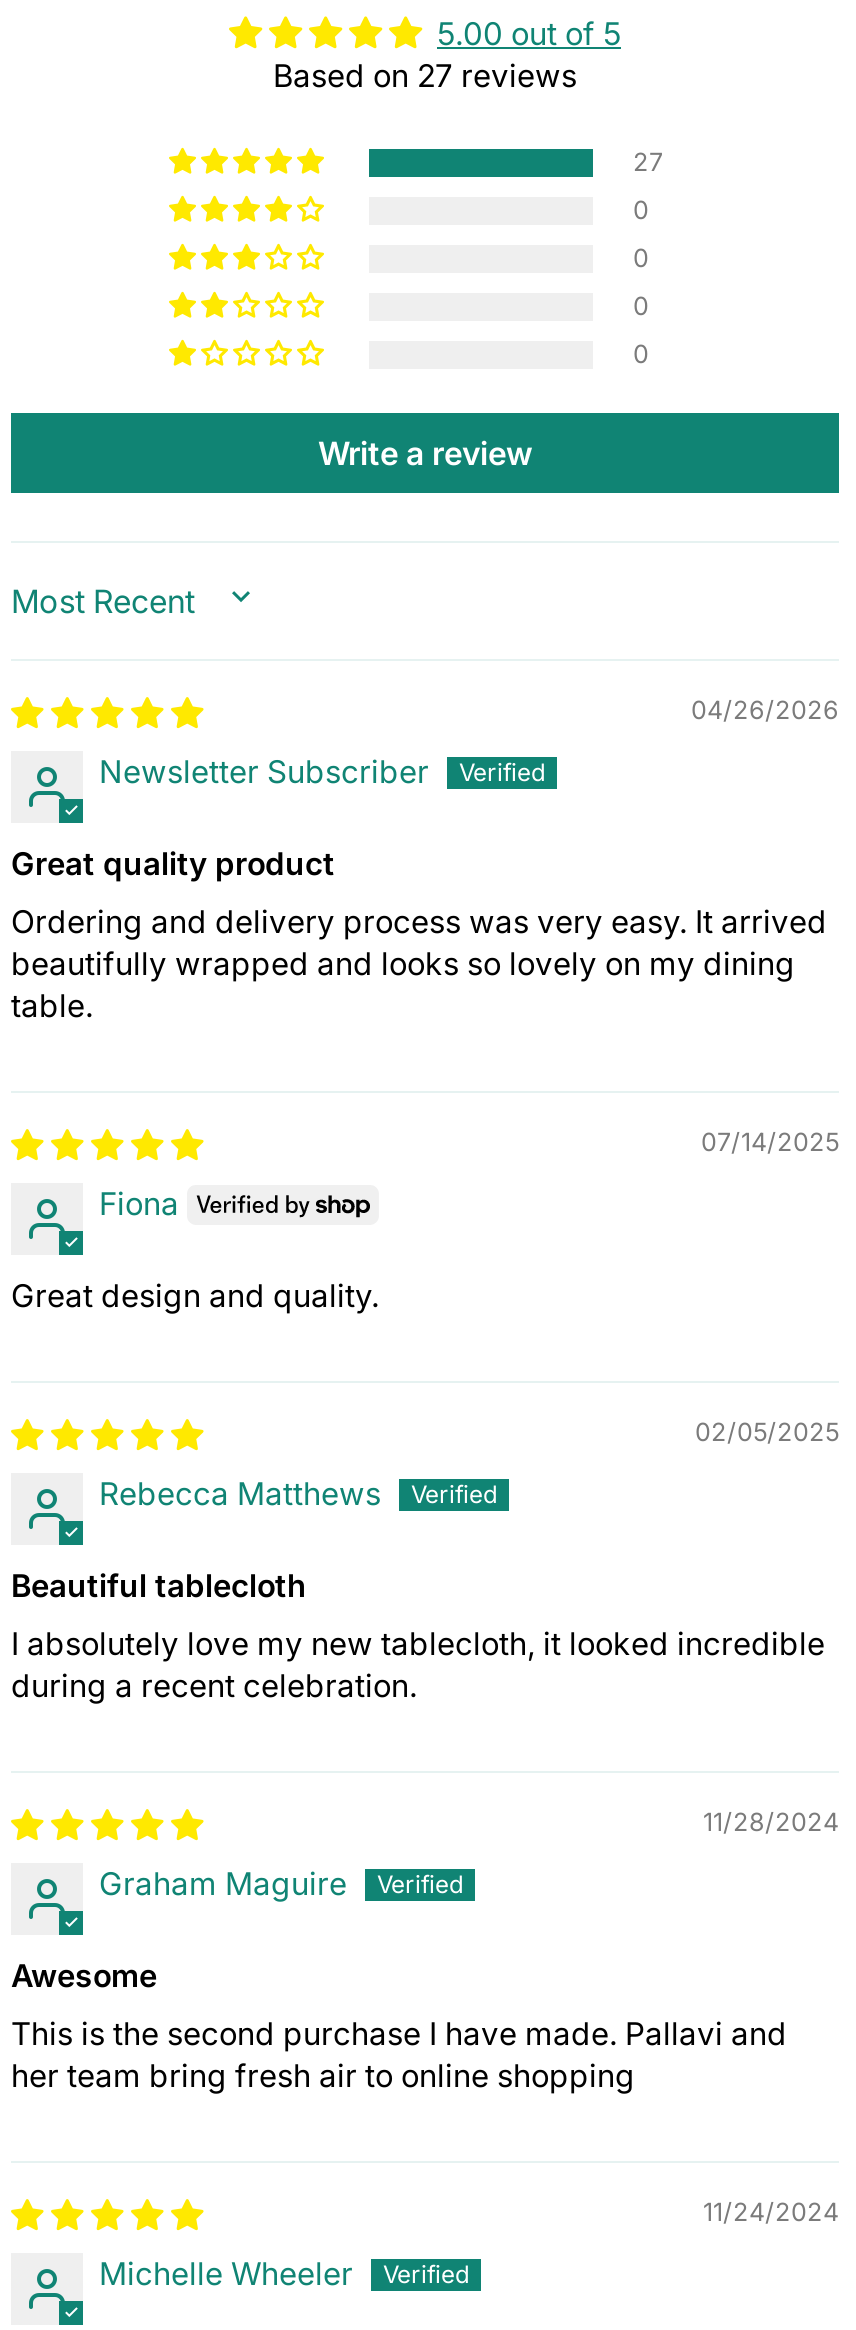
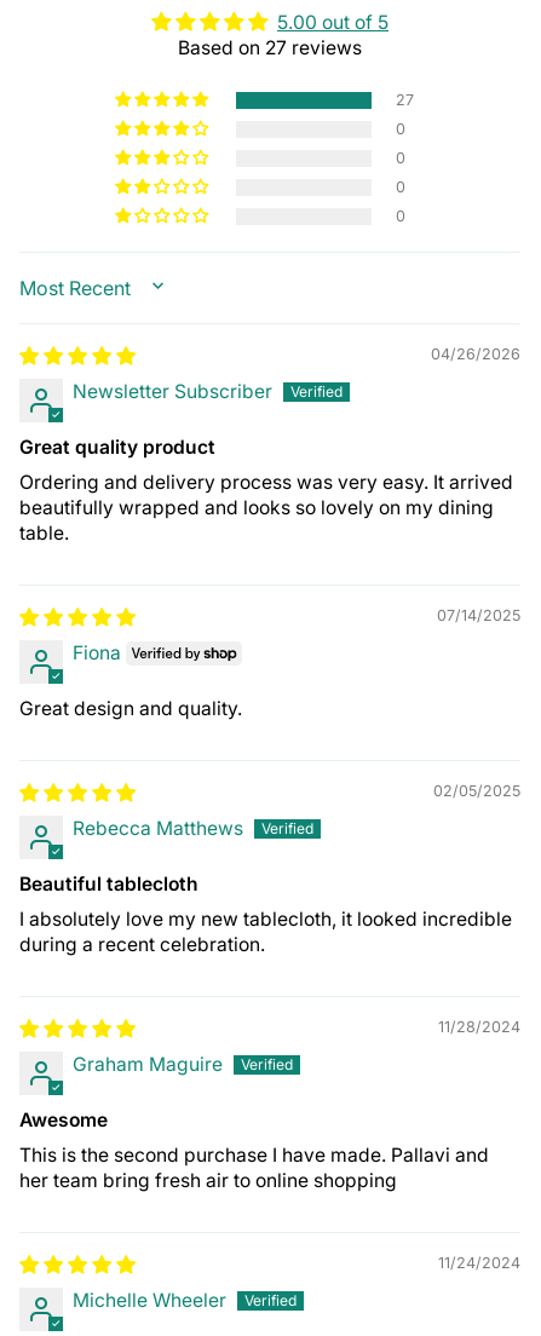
- Write a review
